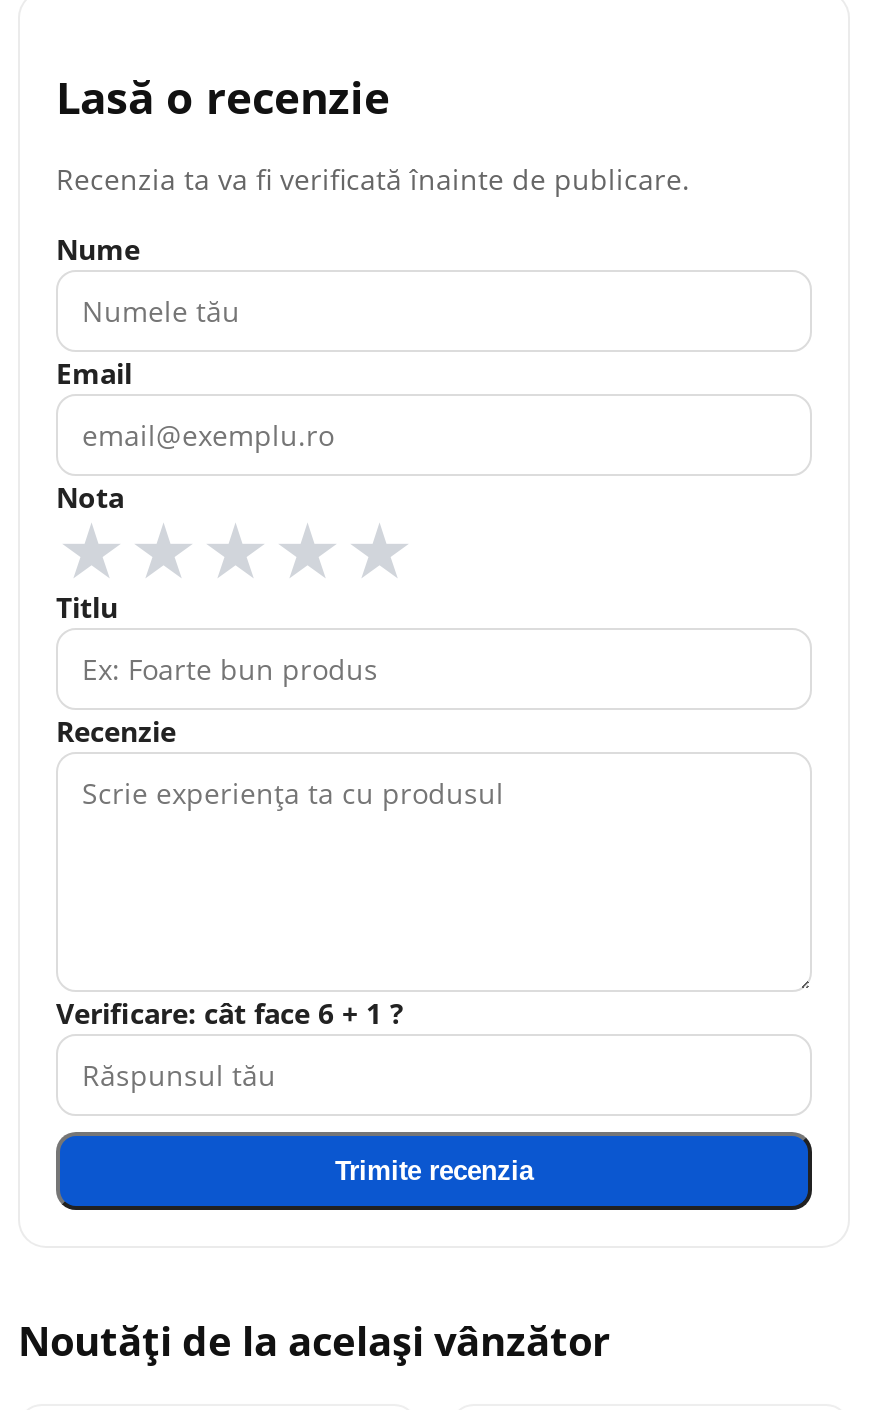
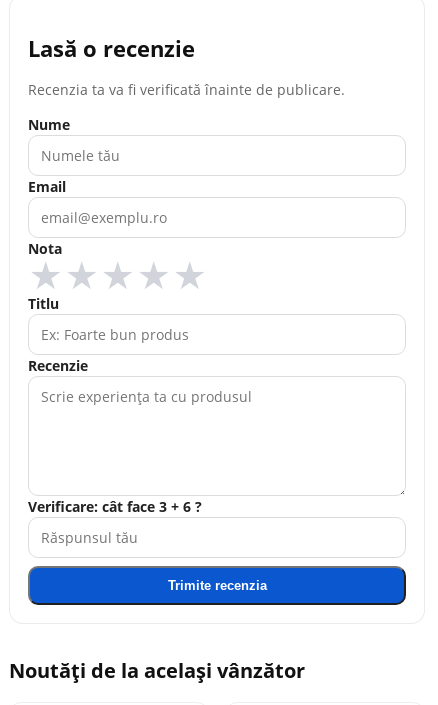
- Verificare: cât face 6 + 1 ?
+ Verificare: cât face 3 + 6 ?
